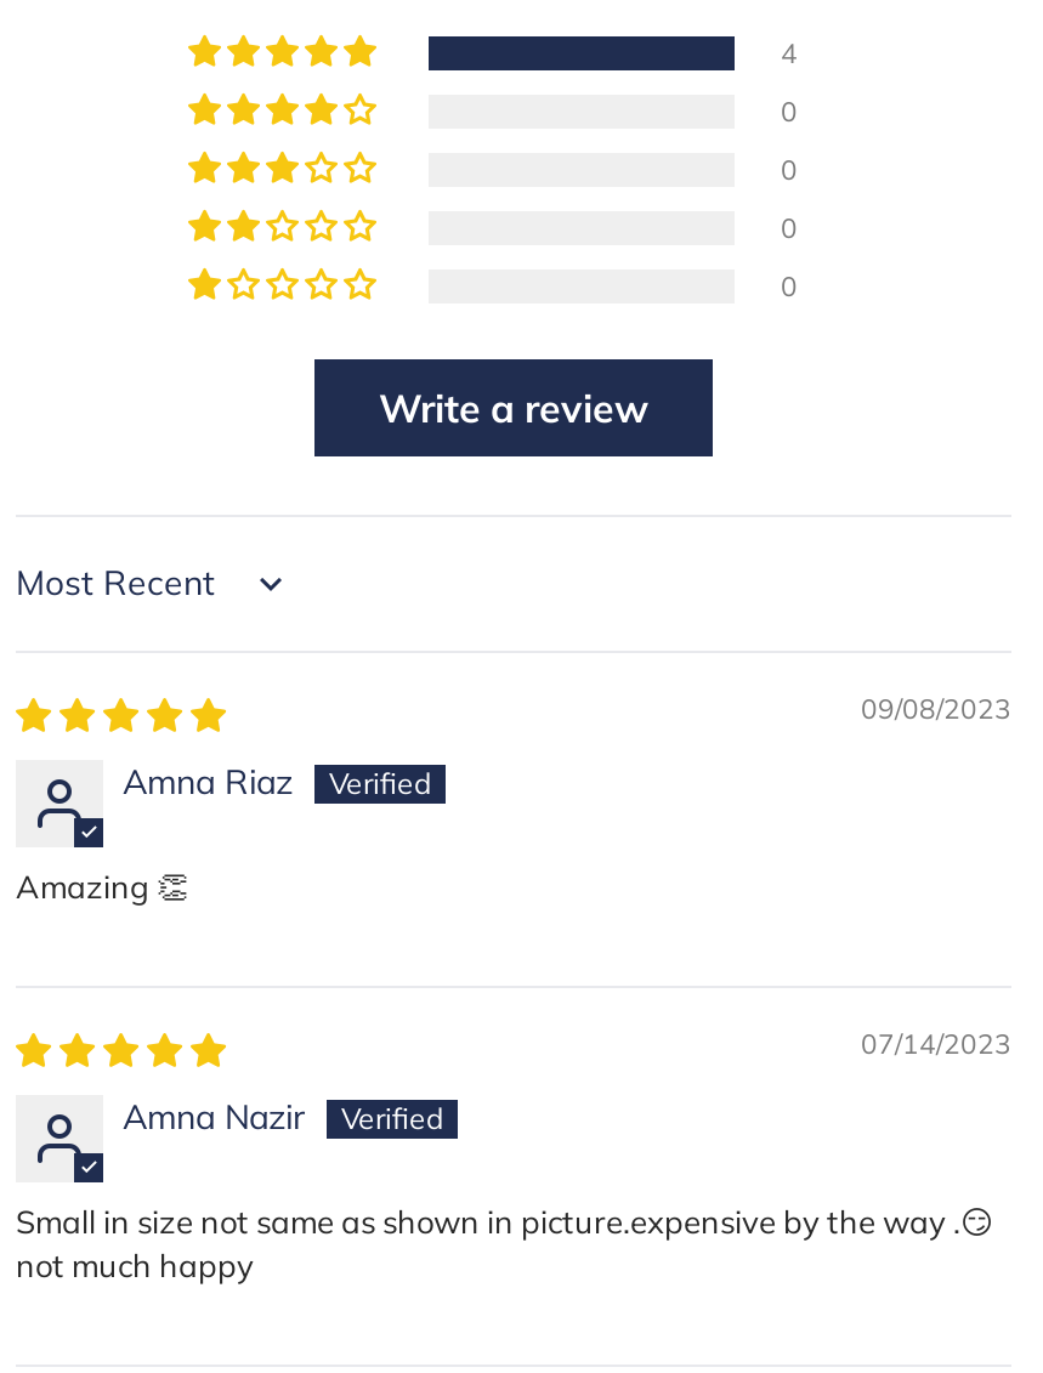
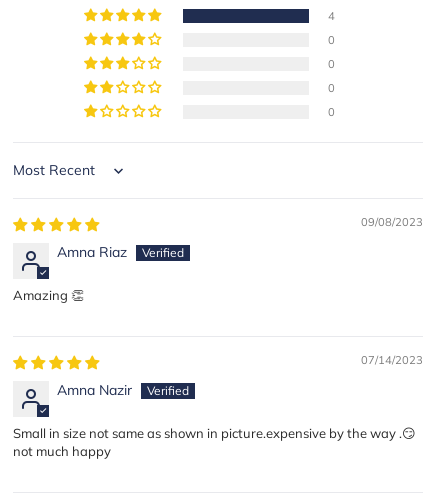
- Write a review
